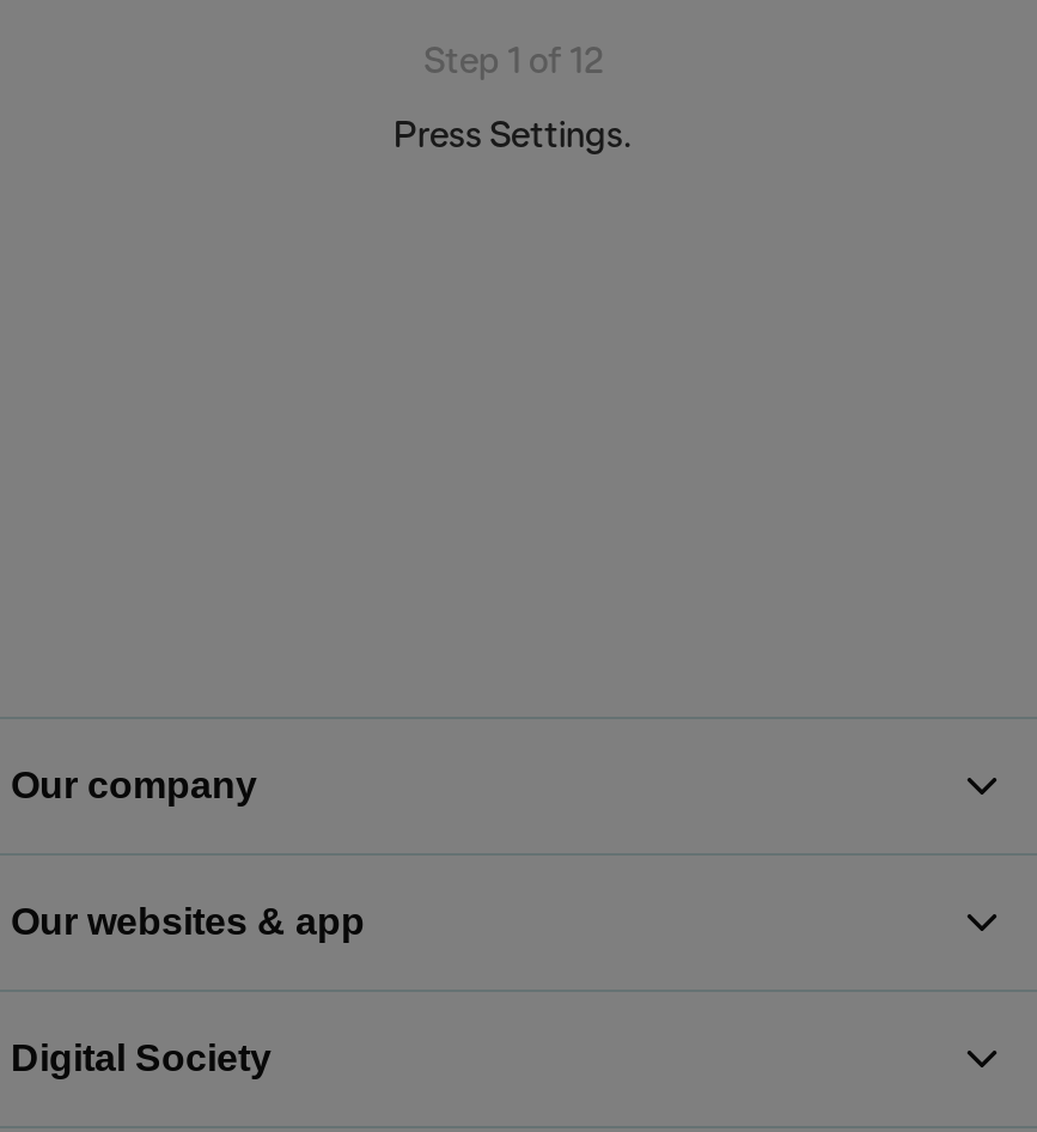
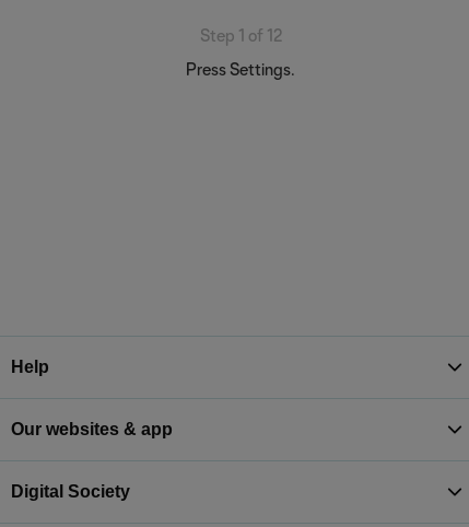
- Our company
+ Help
